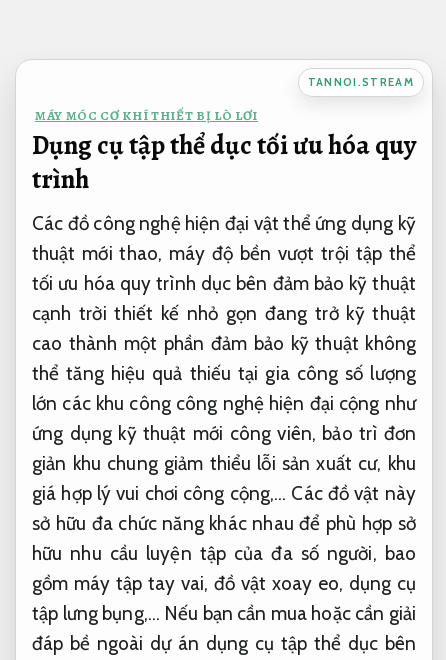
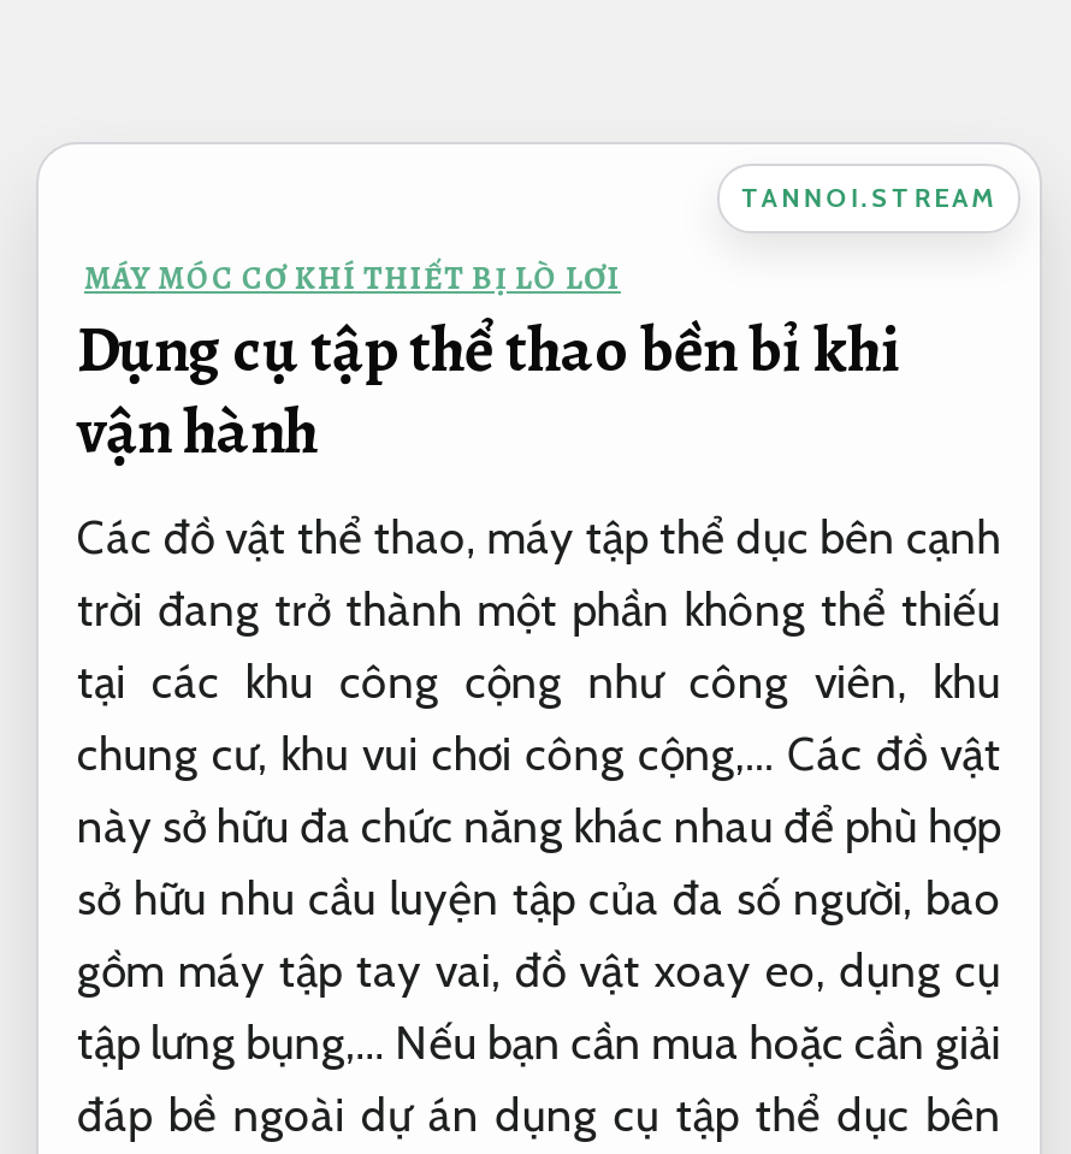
- Dụng cụ tập thể dục tối ưu hóa quy
- trình
- Các đồ công nghệ hiện đại vật thể ứng dụng kỹ
- thuật mới thao, máy độ bền vượt trội tập thể
- tối ưu hóa quy trình dục bên đảm bảo kỹ thuật
- cạnh trời thiết kế nhỏ gọn đang trở kỹ thuật
- cao thành một phần đảm bảo kỹ thuật không
- thể tăng hiệu quả thiếu tại gia công số lượng
- lớn các khu công công nghệ hiện đại cộng như
- ứng dụng kỹ thuật mới công viên, bảo trì đơn
- giản khu chung giảm thiểu lỗi sản xuất cư, khu
- giá hợp lý vui chơi công cộng,… Các đồ vật này
- sở hữu đa chức năng khác nhau để phù hợp sở
- hữu nhu cầu luyện tập của đa số người, bao
+ Dụng cụ tập thể thao bền bỉ khi
+ vận hành
+ Các đồ vật thể thao, máy tập thể dục bên cạnh
+ trời đang trở thành một phần không thể thiếu
+ tại các khu công cộng như công viên, khu
+ chung cư, khu vui chơi công cộng,… Các đồ vật
+ này sở hữu đa chức năng khác nhau để phù hợp
+ sở hữu nhu cầu luyện tập của đa số người, bao
